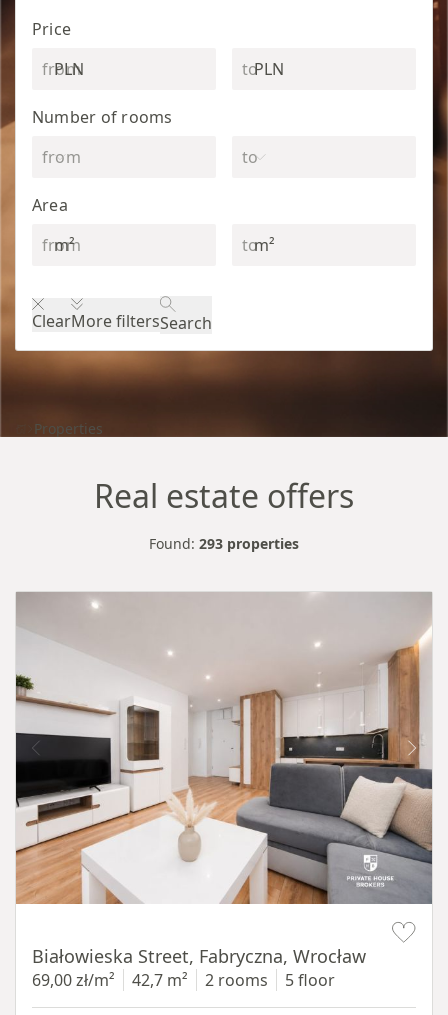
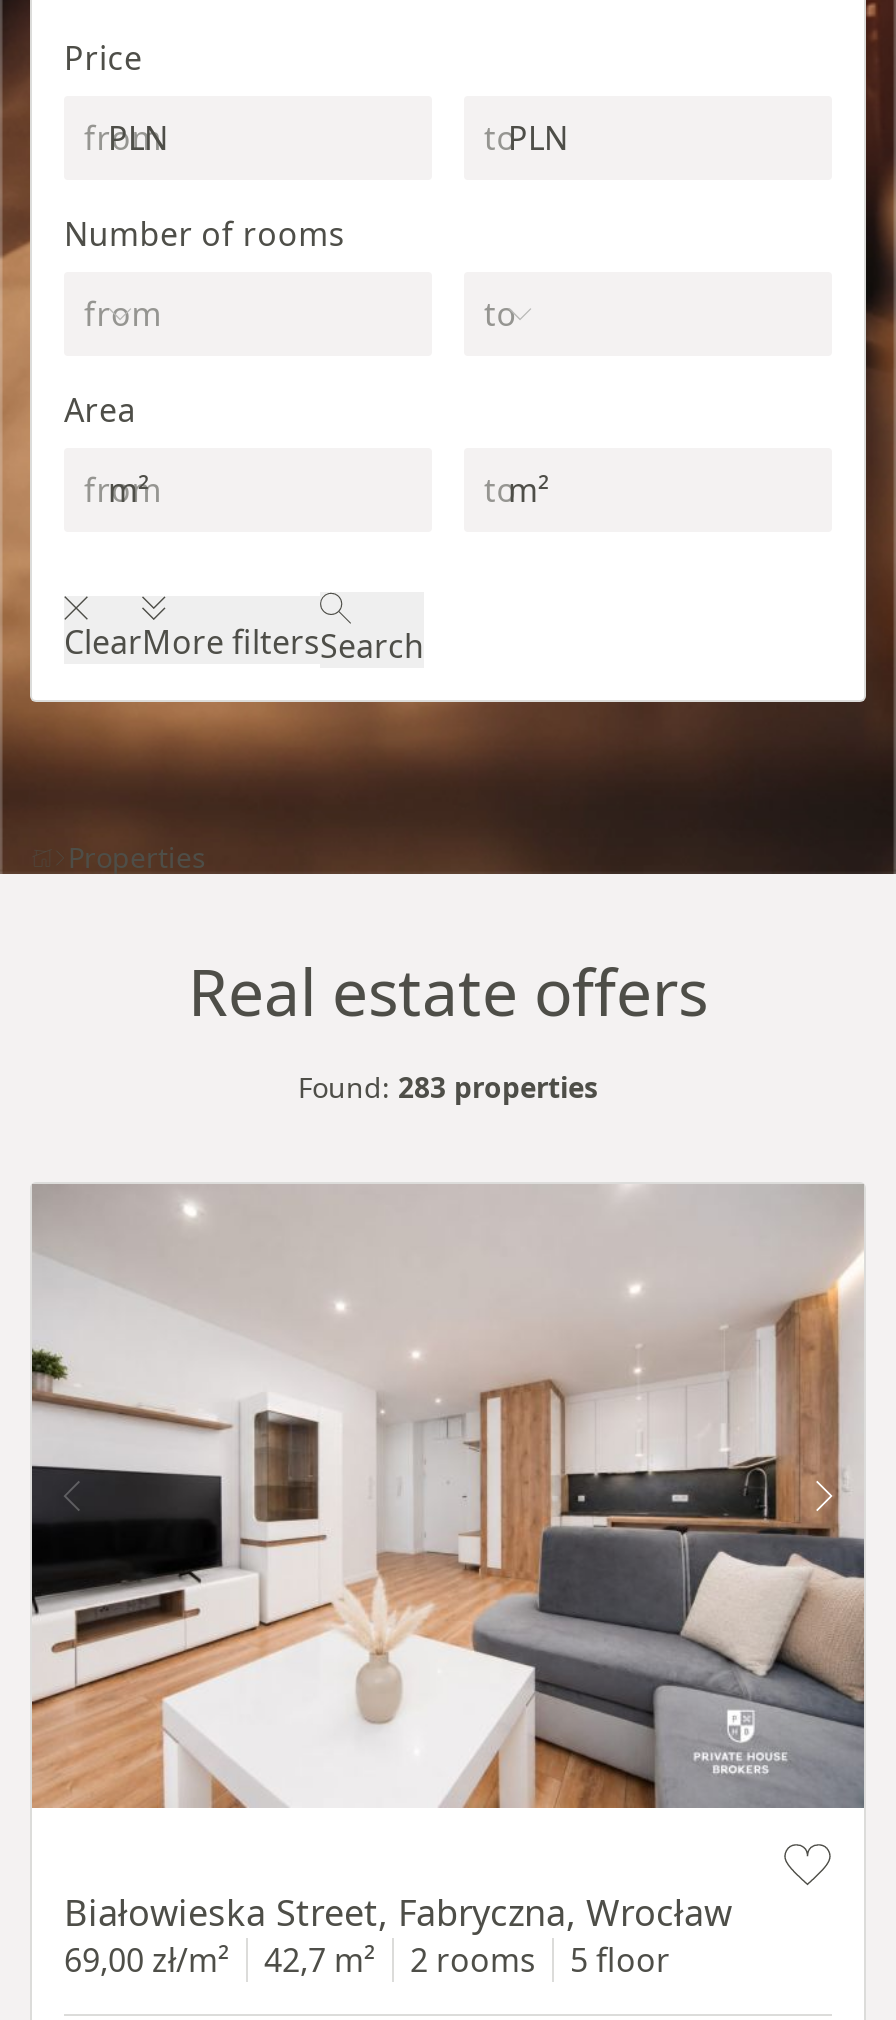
- Found: 293 properties
+ Found: 283 properties
